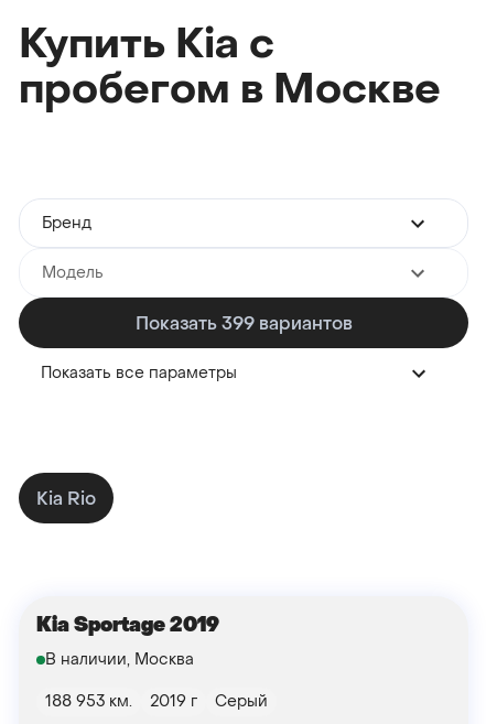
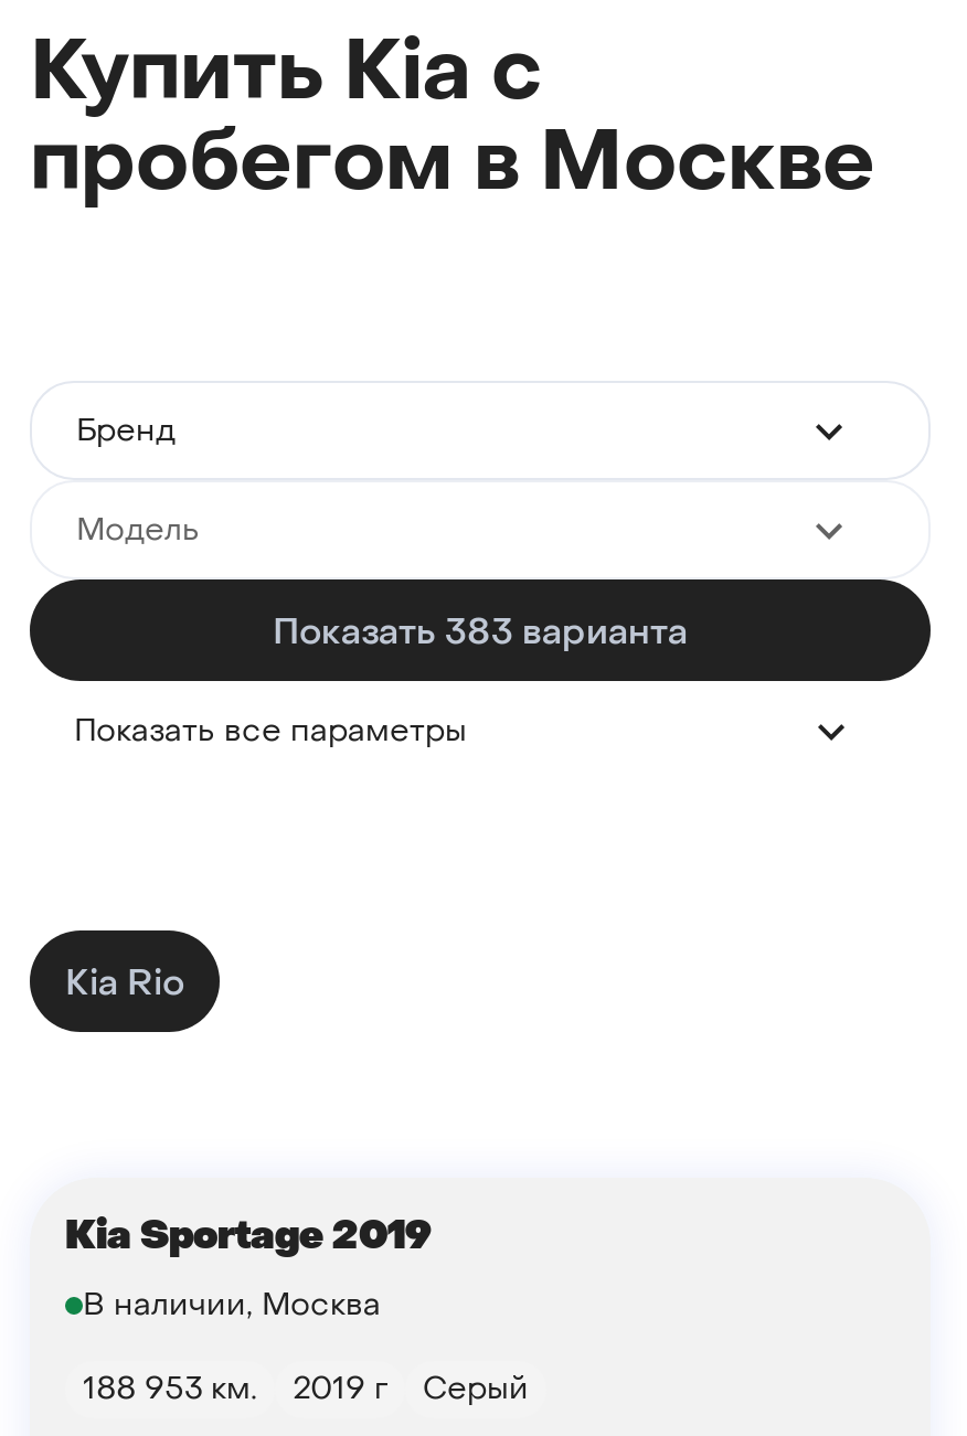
- Показать 399 вариантов
+ Показать 383 варианта
